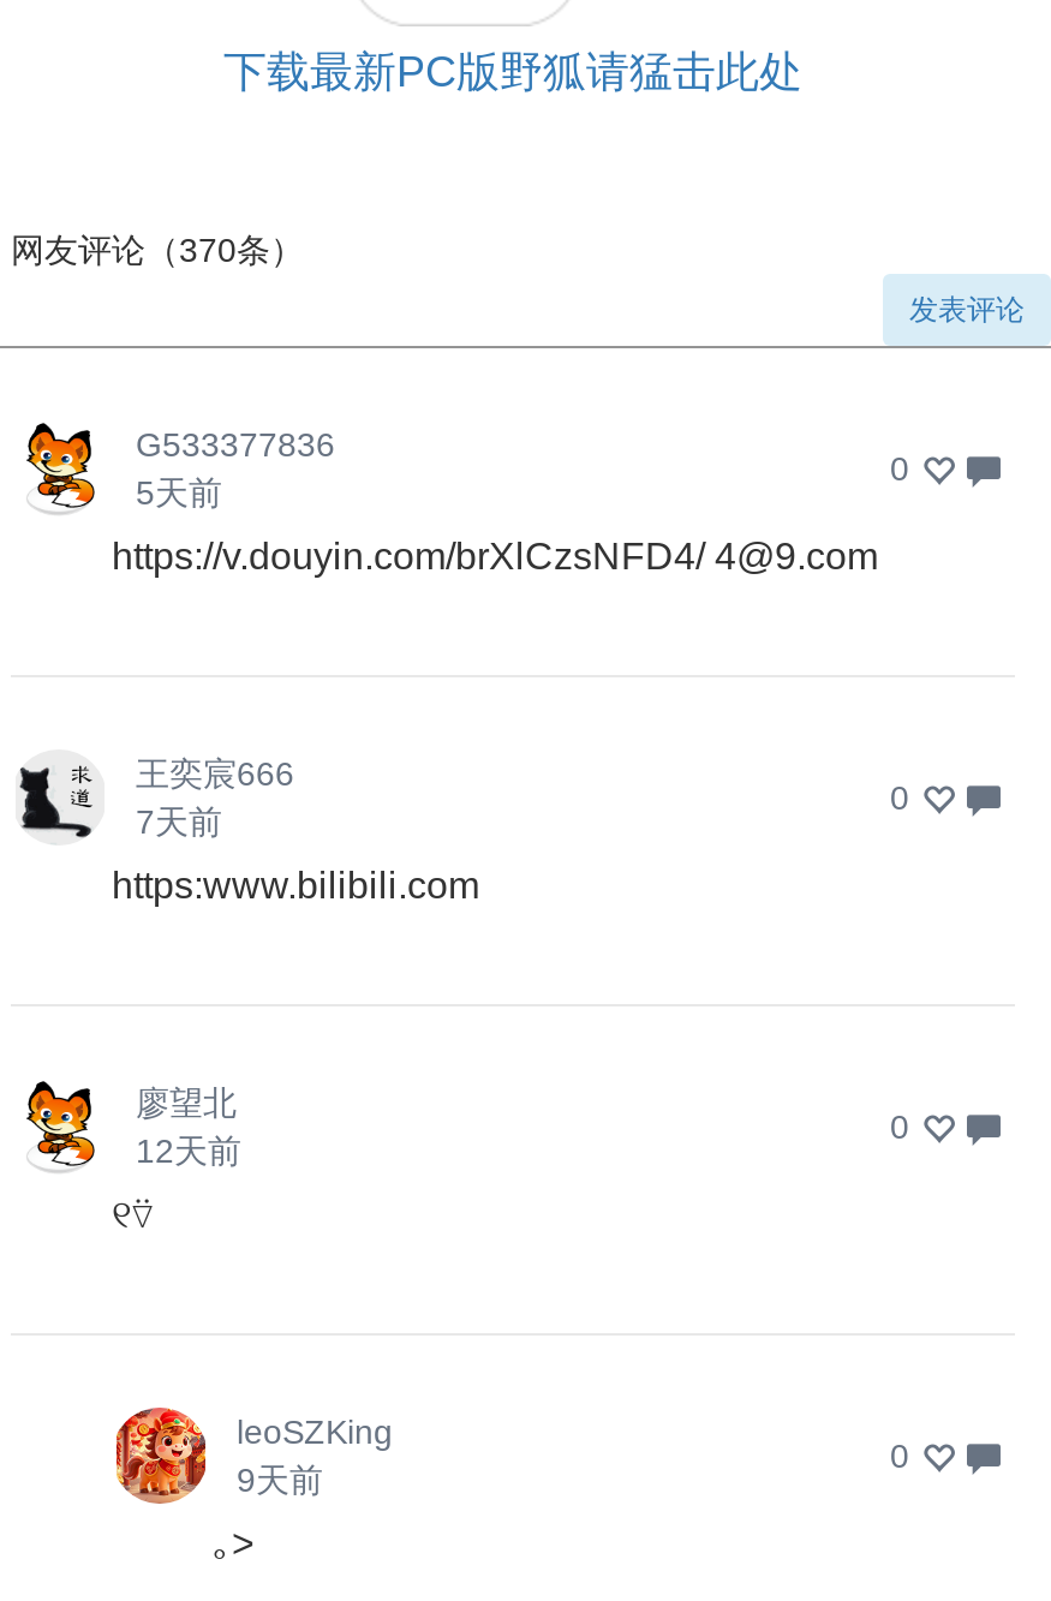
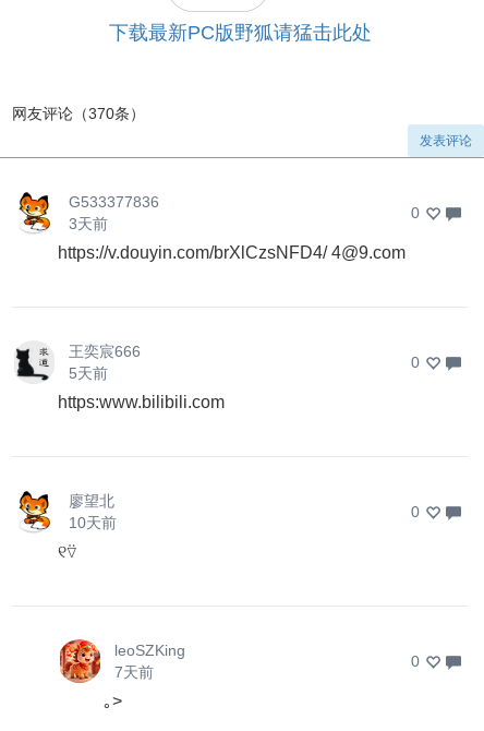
- 5天前
+ 3天前

- 7天前
+ 5天前

- 12天前
+ 10天前

- 9天前
+ 7天前
